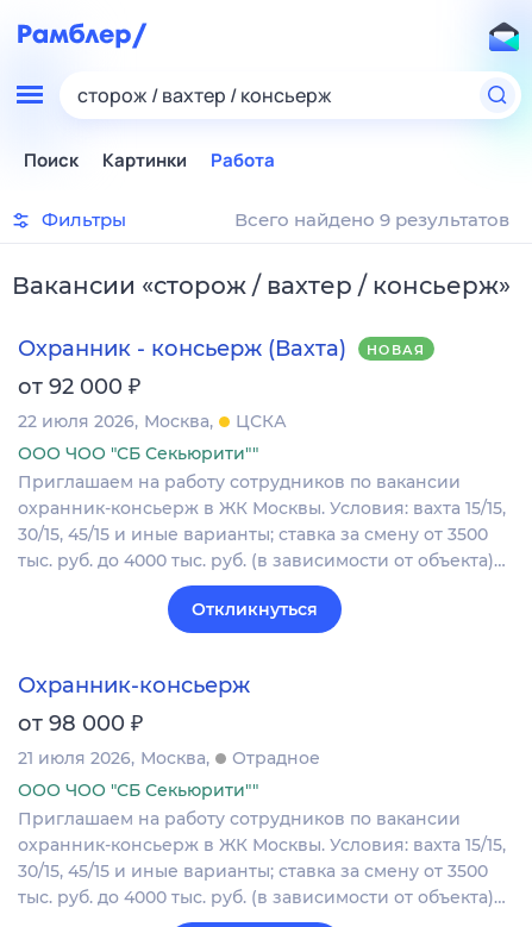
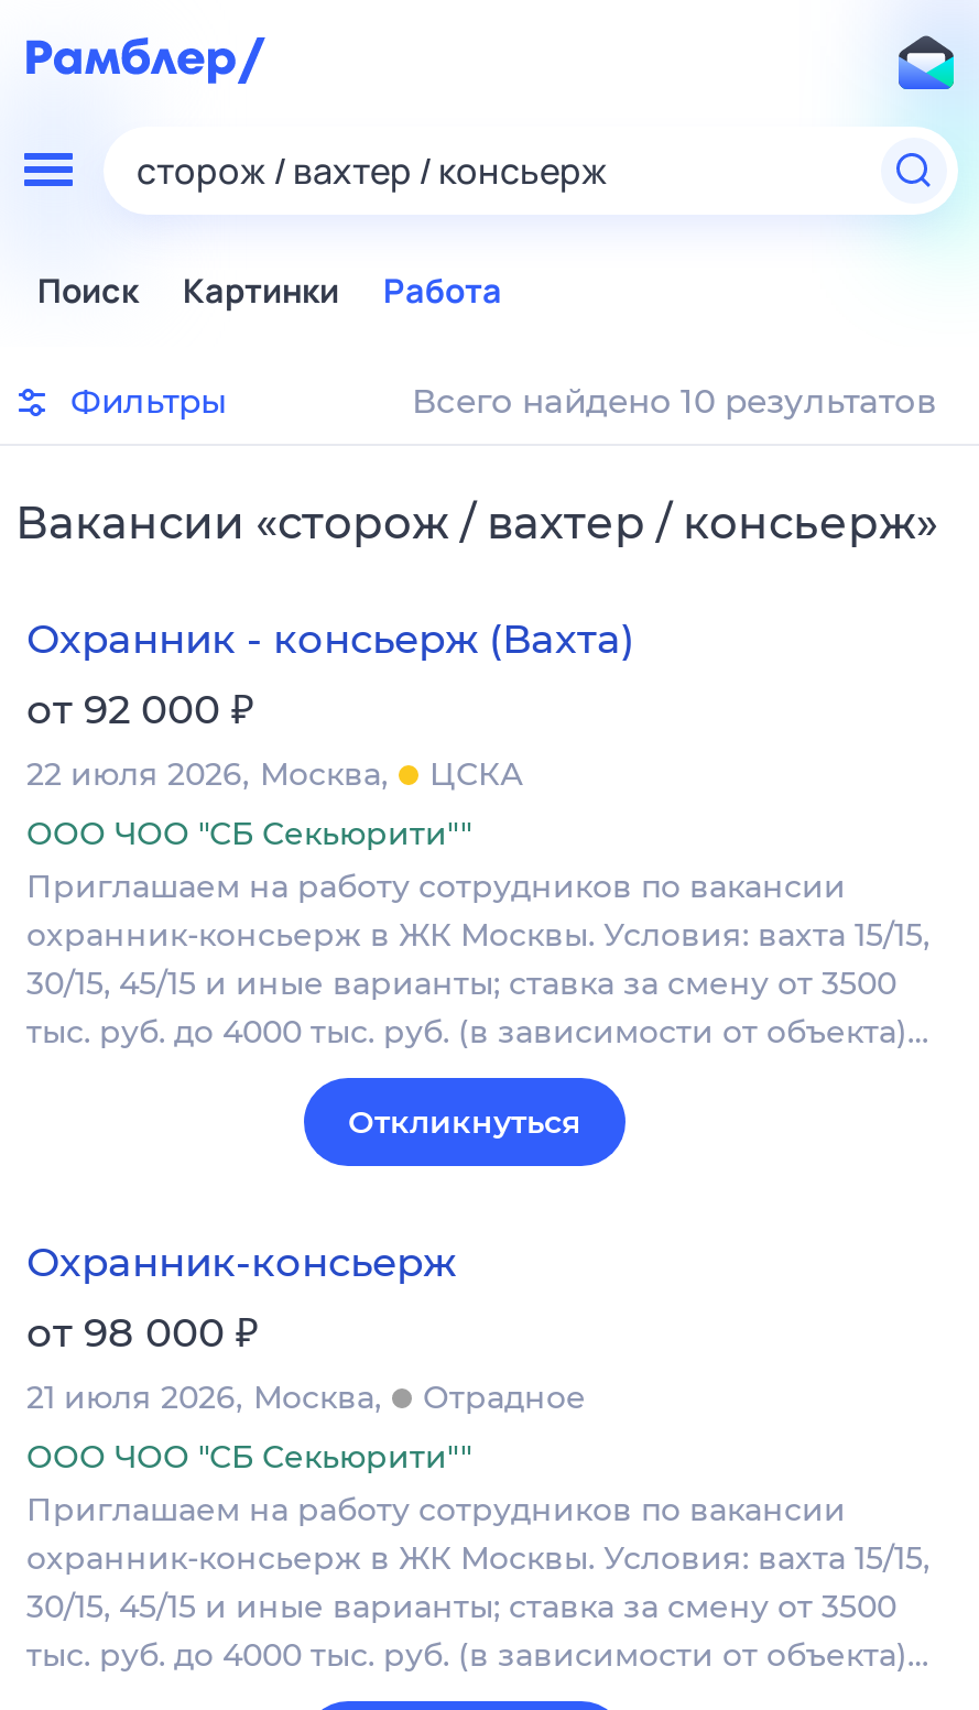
- Всего найдено 9 результатов
+ Всего найдено 10 результатов

- НОВАЯ
